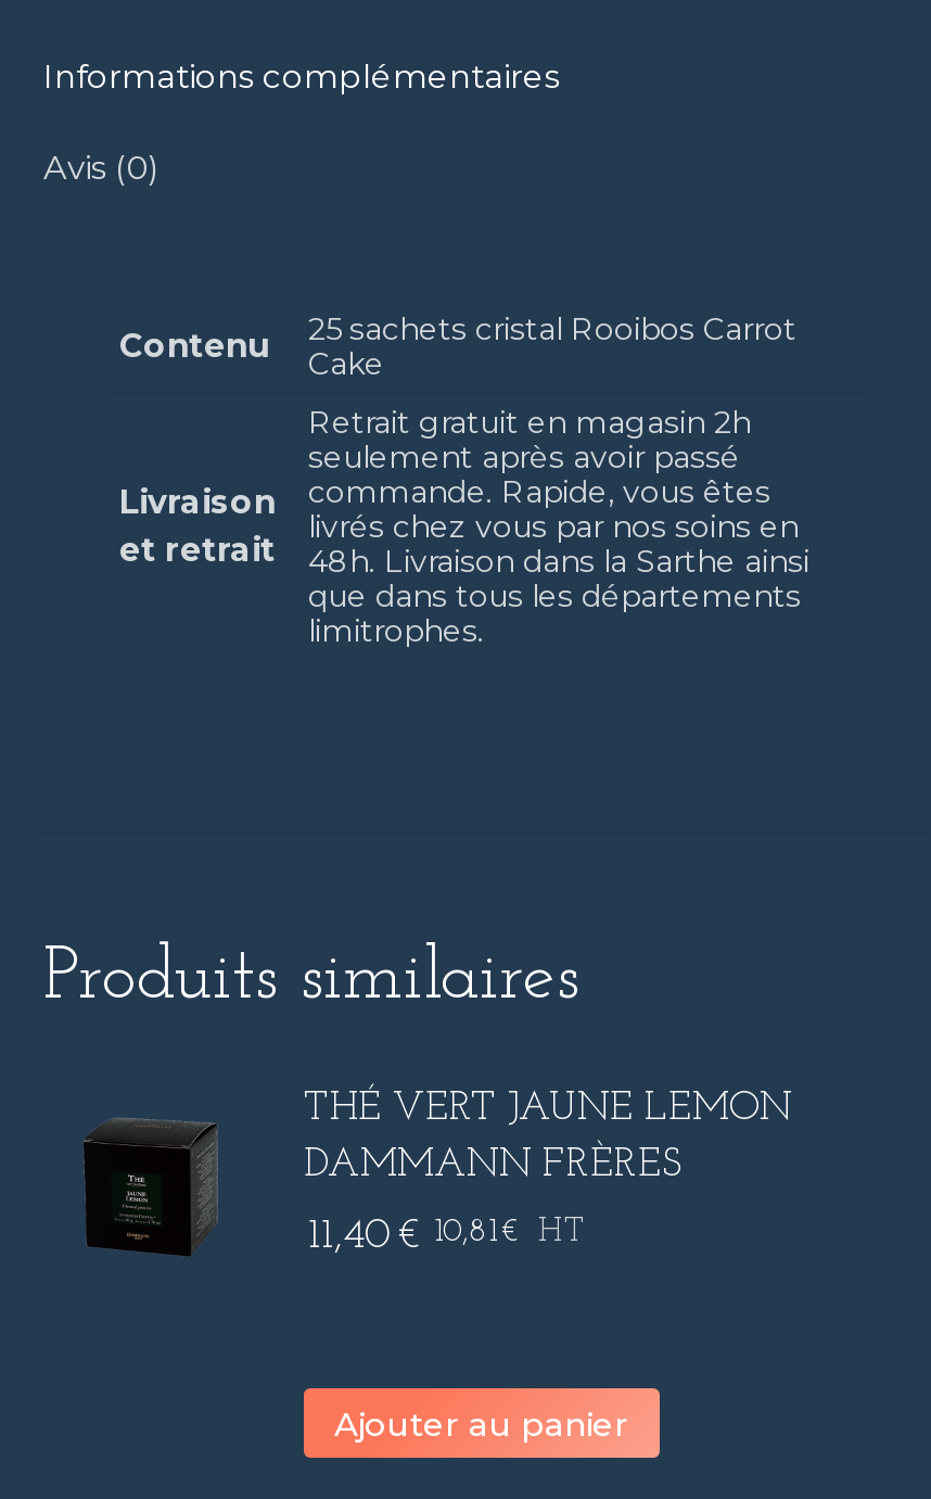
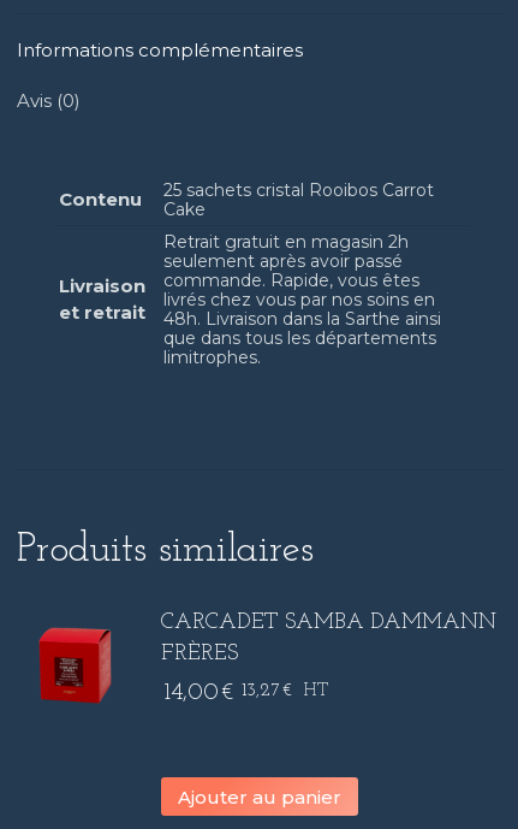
- THÉ VERT JAUNE LEMON
- DAMMANN FRÈRES
+ CARCADET SAMBA DAMMANN
+ FRÈRES

- [image]
+ [image]

- 11,40 € 10,81 € HT
+ 14,00 € 13,27 € HT
